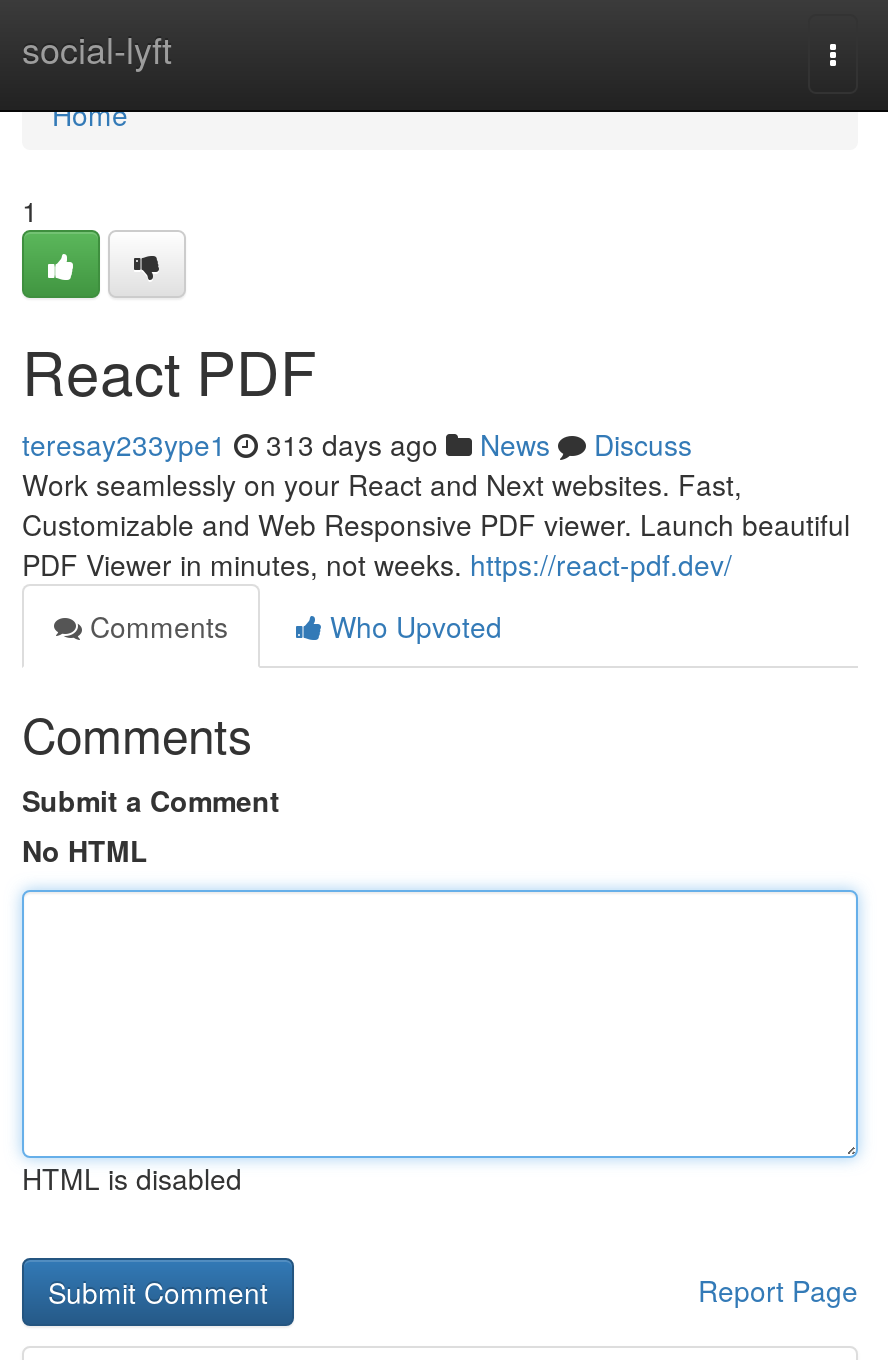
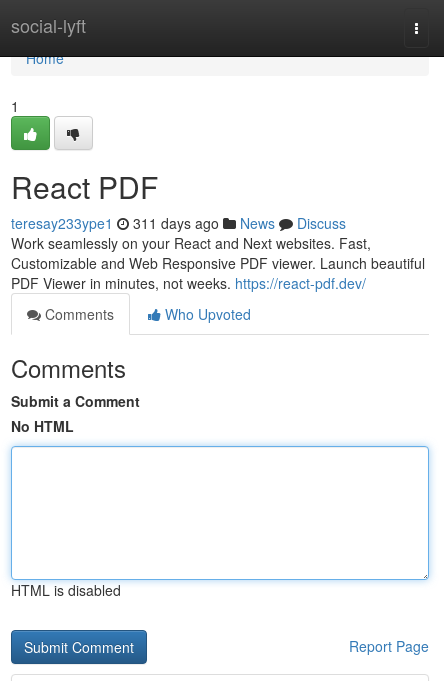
- teresay233ype1 313 days ago News Discuss
+ teresay233ype1 311 days ago News Discuss
